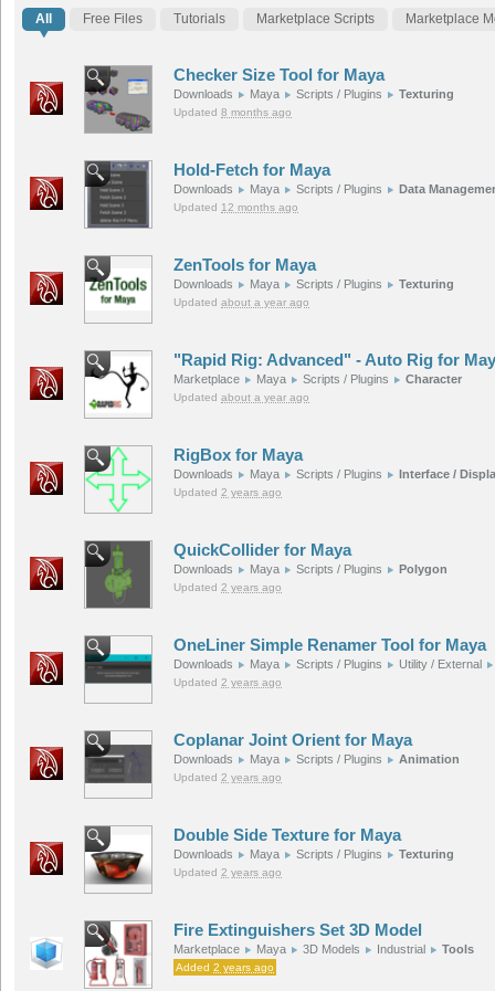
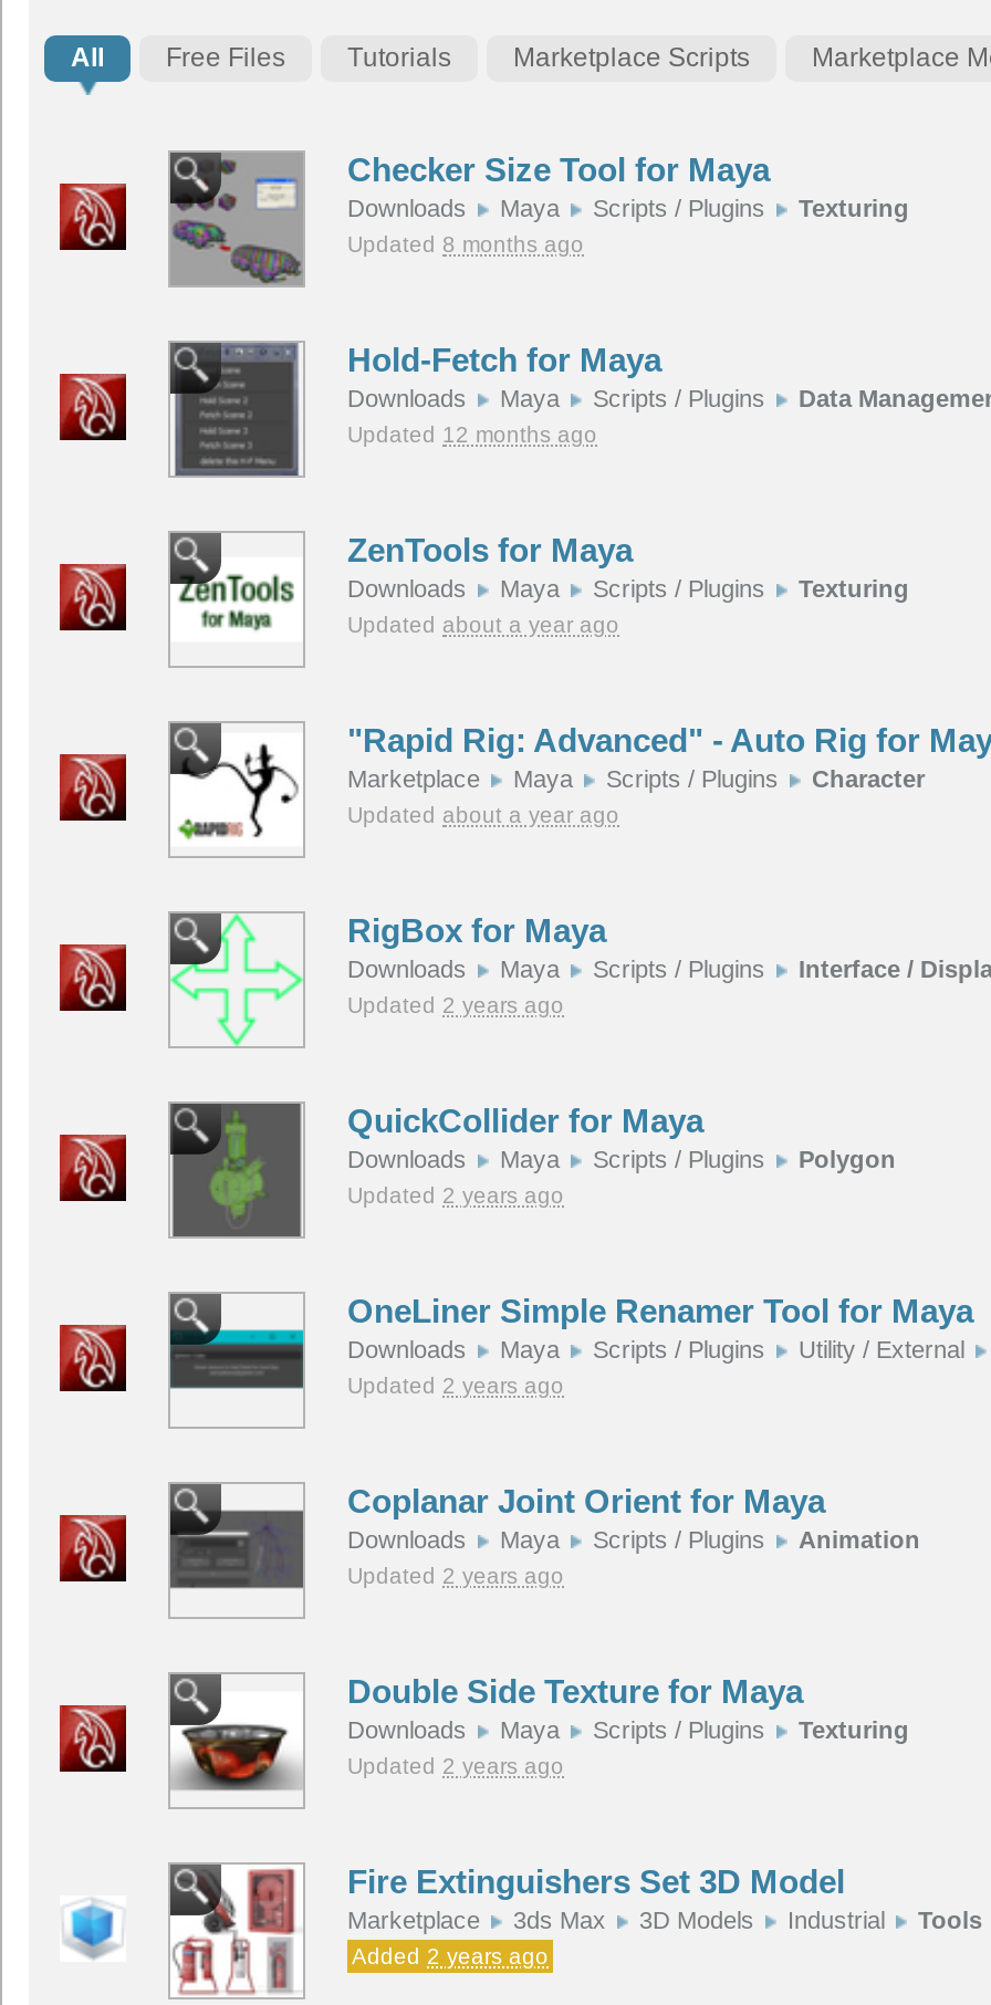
- Maya
+ 3ds Max
